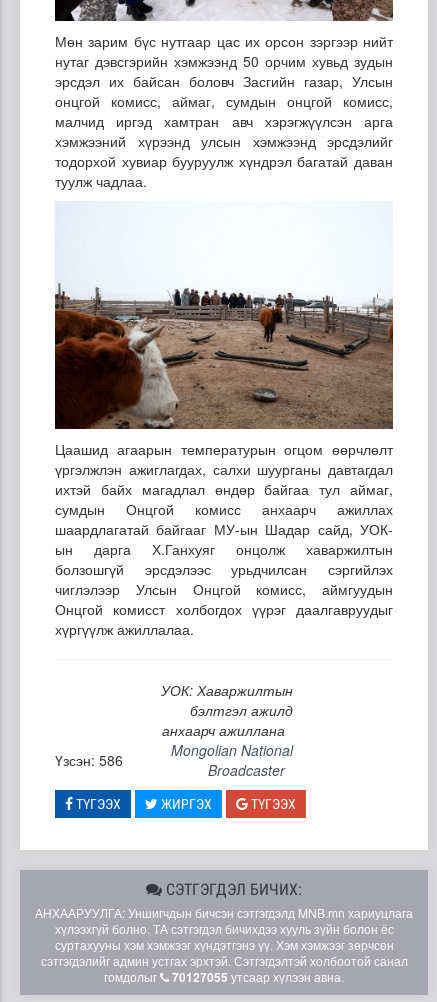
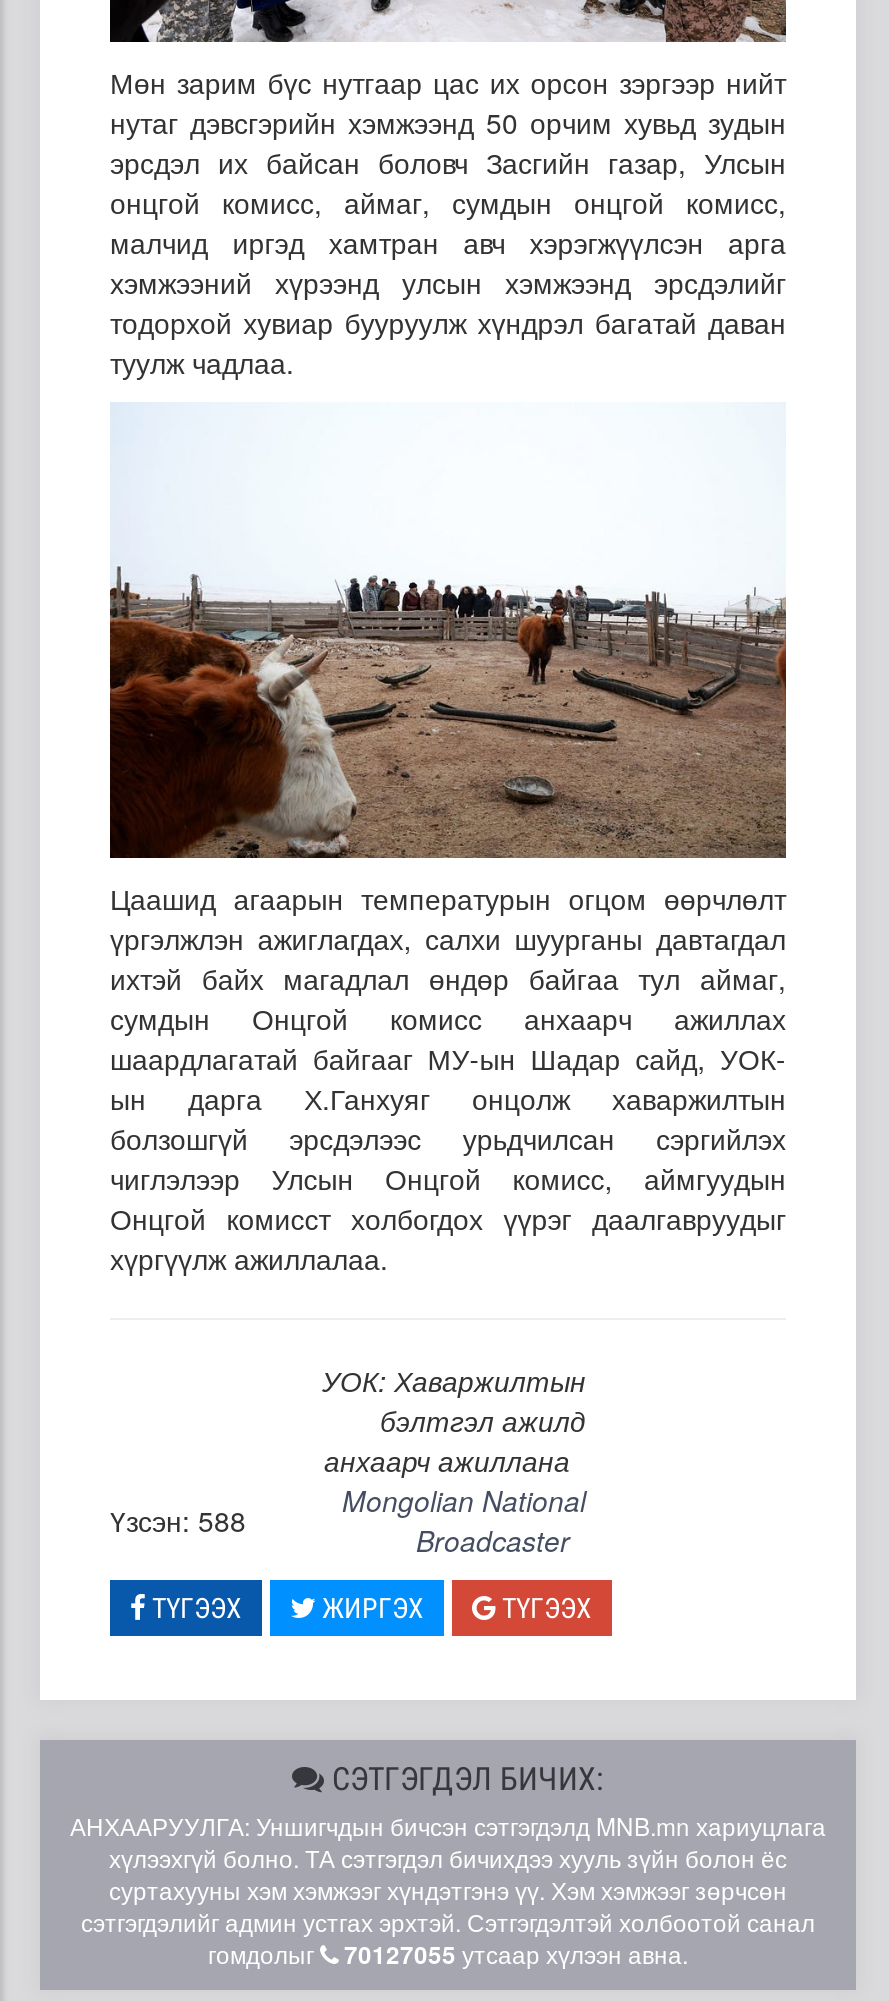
- Үзсэн: 586
+ Үзсэн: 588
